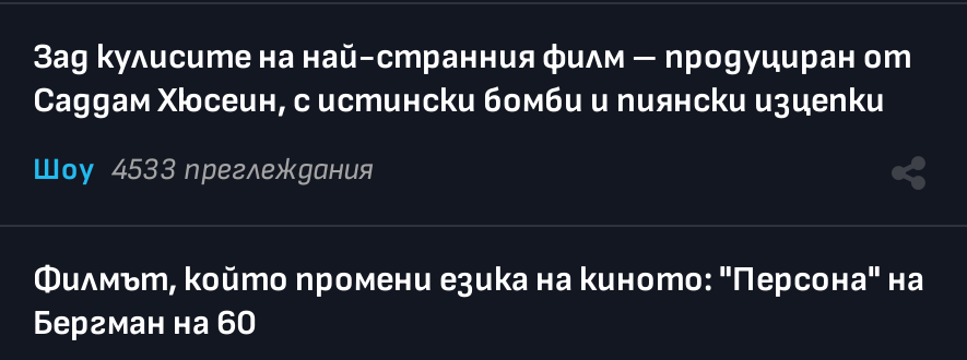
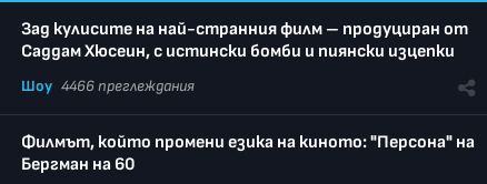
- Шоу 4533 преглеждания
+ Шоу 4466 преглеждания
